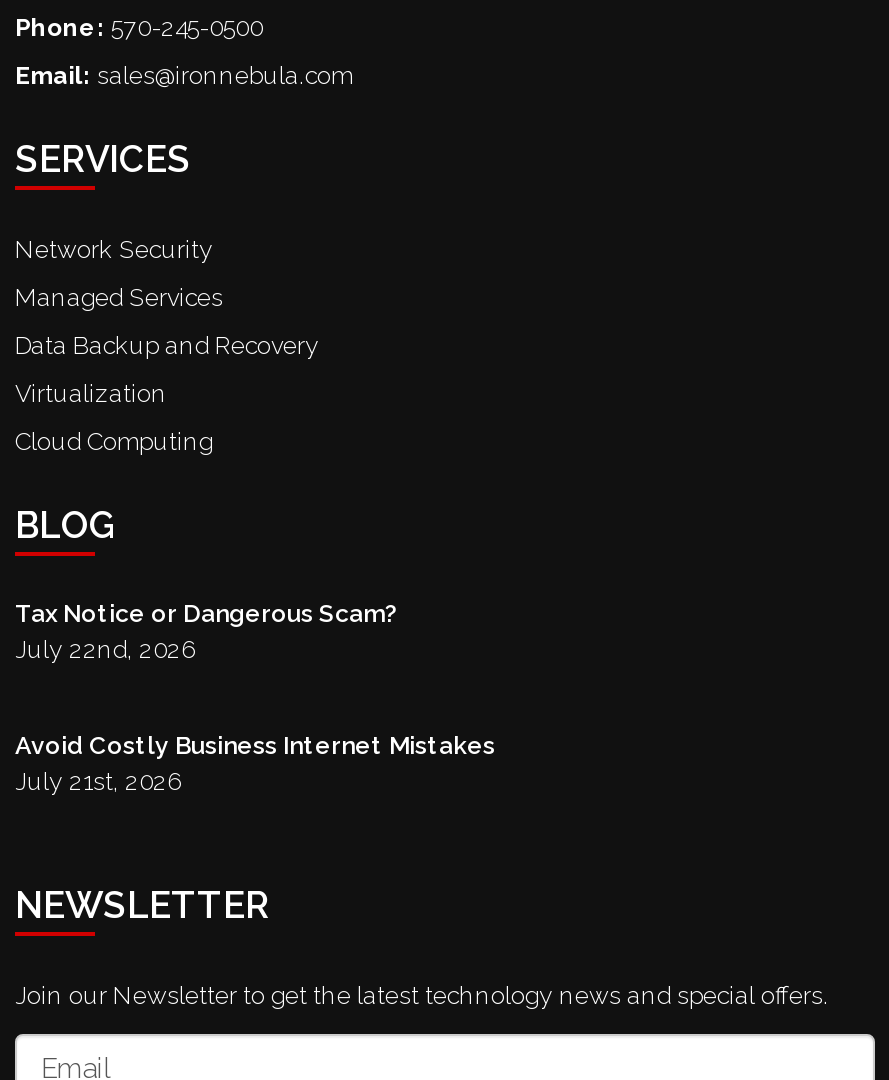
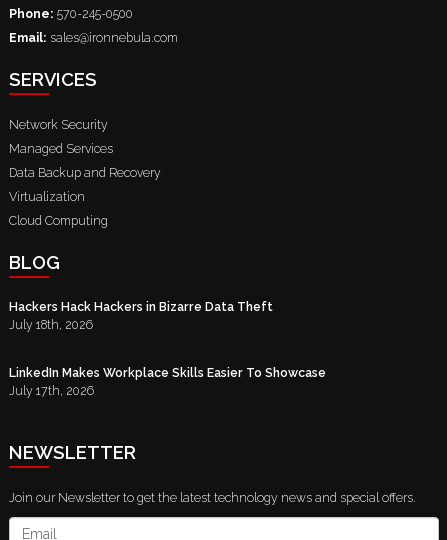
- Tax Notice or Dangerous Scam?
- July 22nd, 2026
+ Hackers Hack Hackers in Bizarre Data Theft
+ July 18th, 2026

- Avoid Costly Business Internet Mistakes
- July 21st, 2026
+ LinkedIn Makes Workplace Skills Easier To Showcase
+ July 17th, 2026
